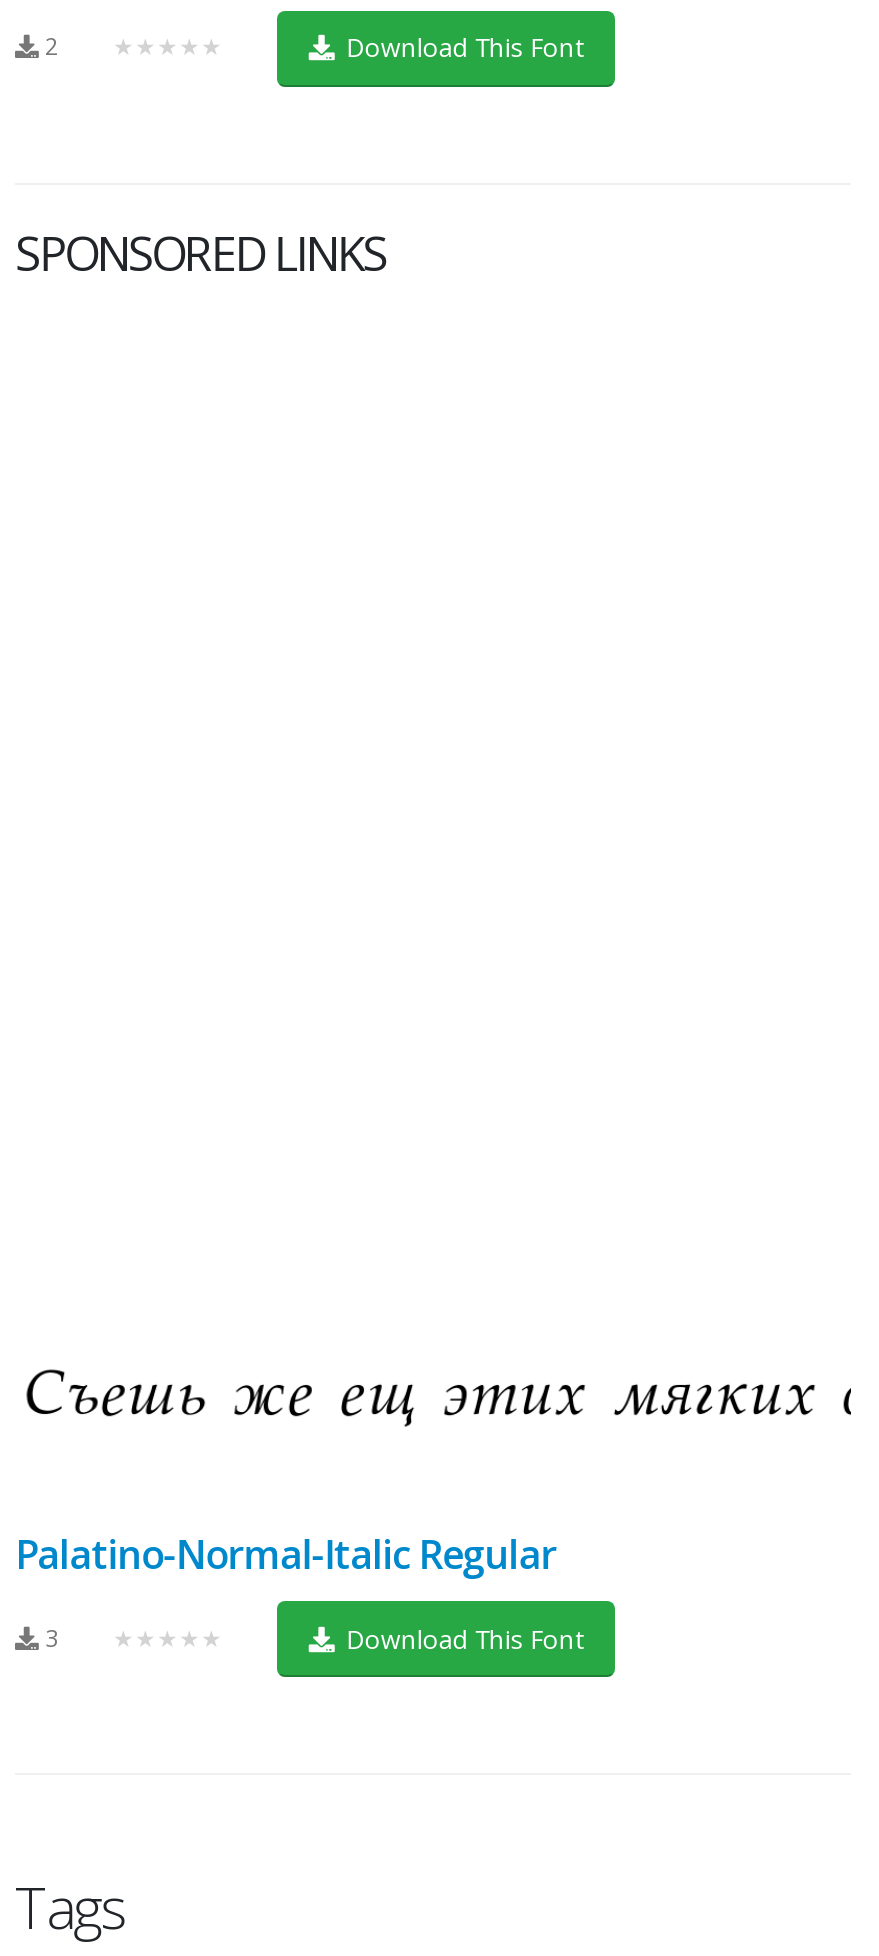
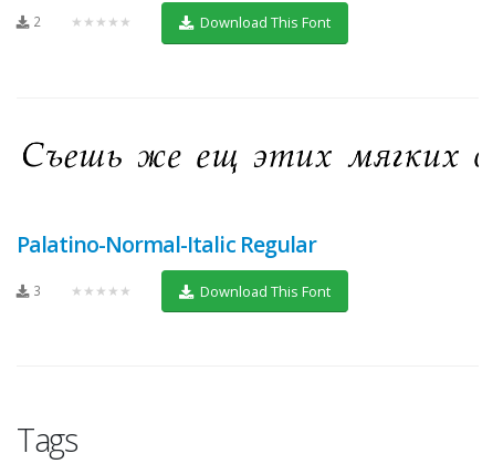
- SPONSORED LINKS
